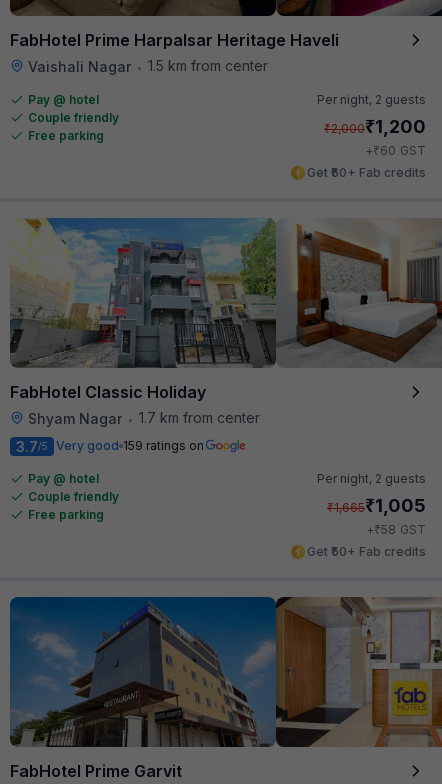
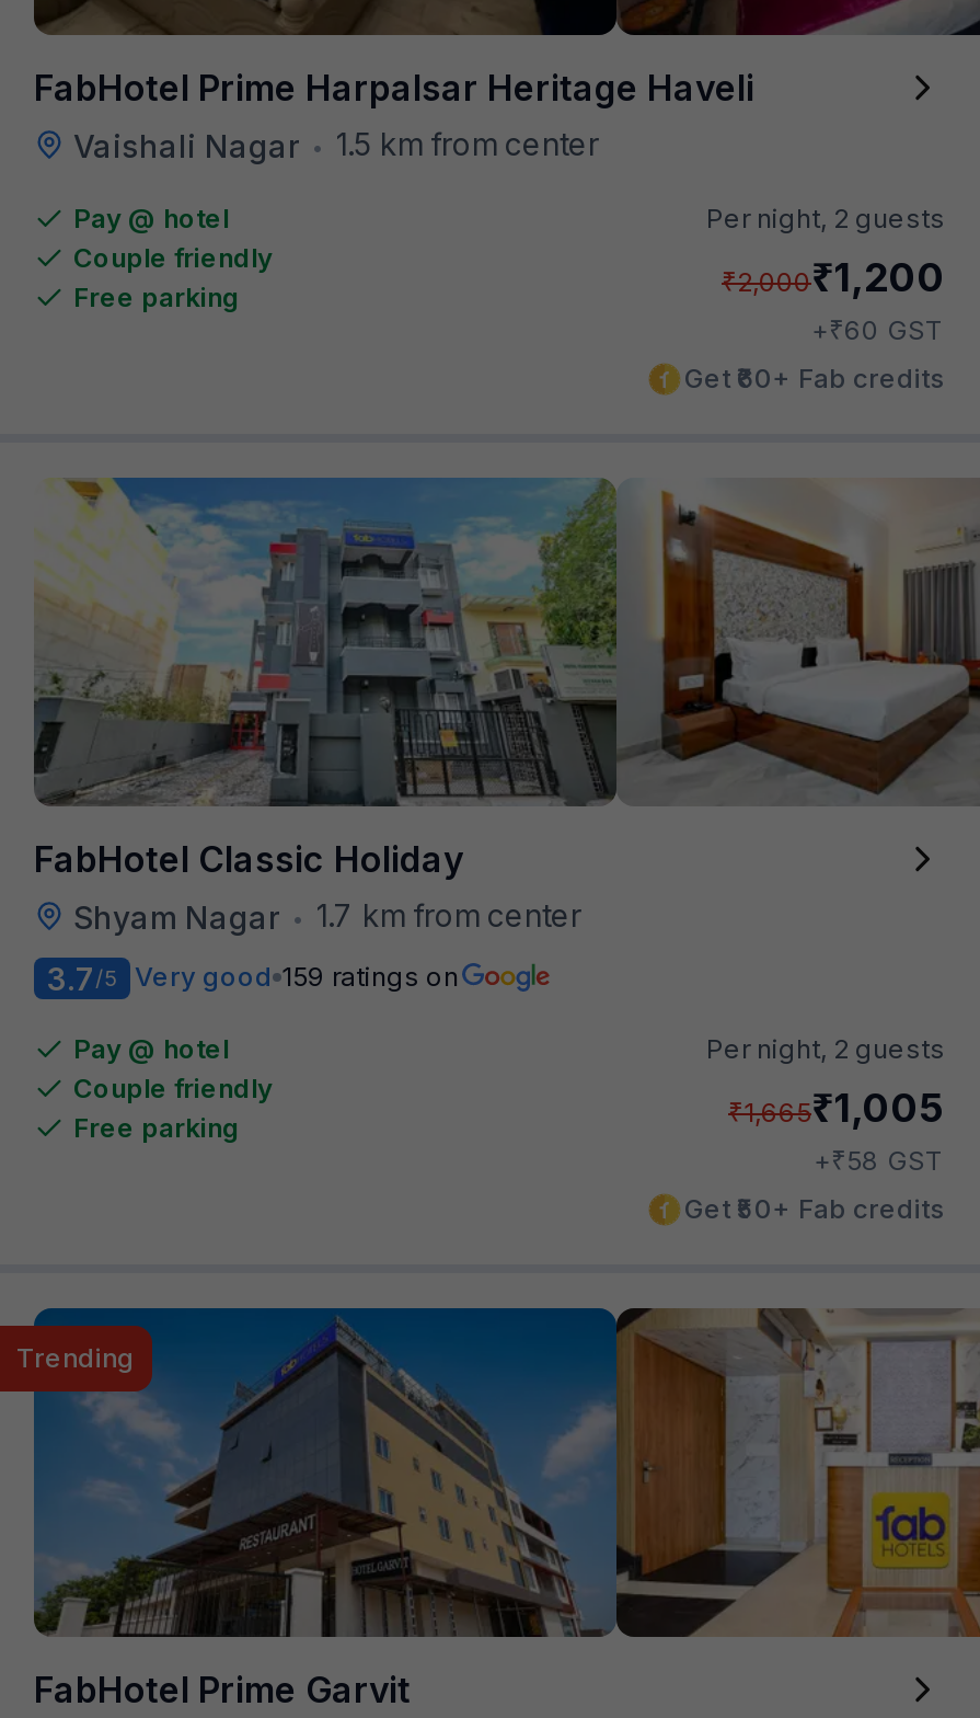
+ Trending
